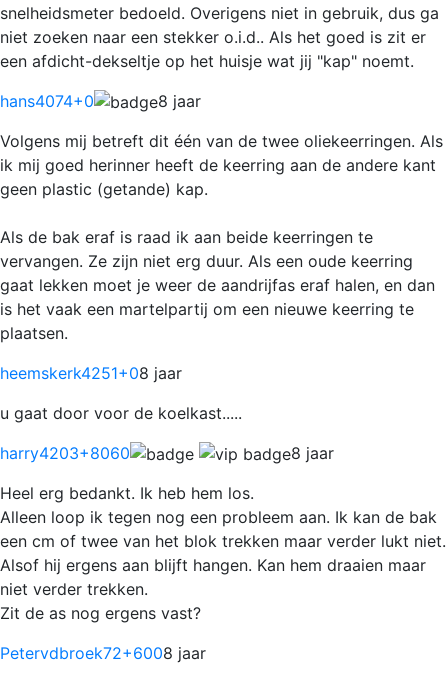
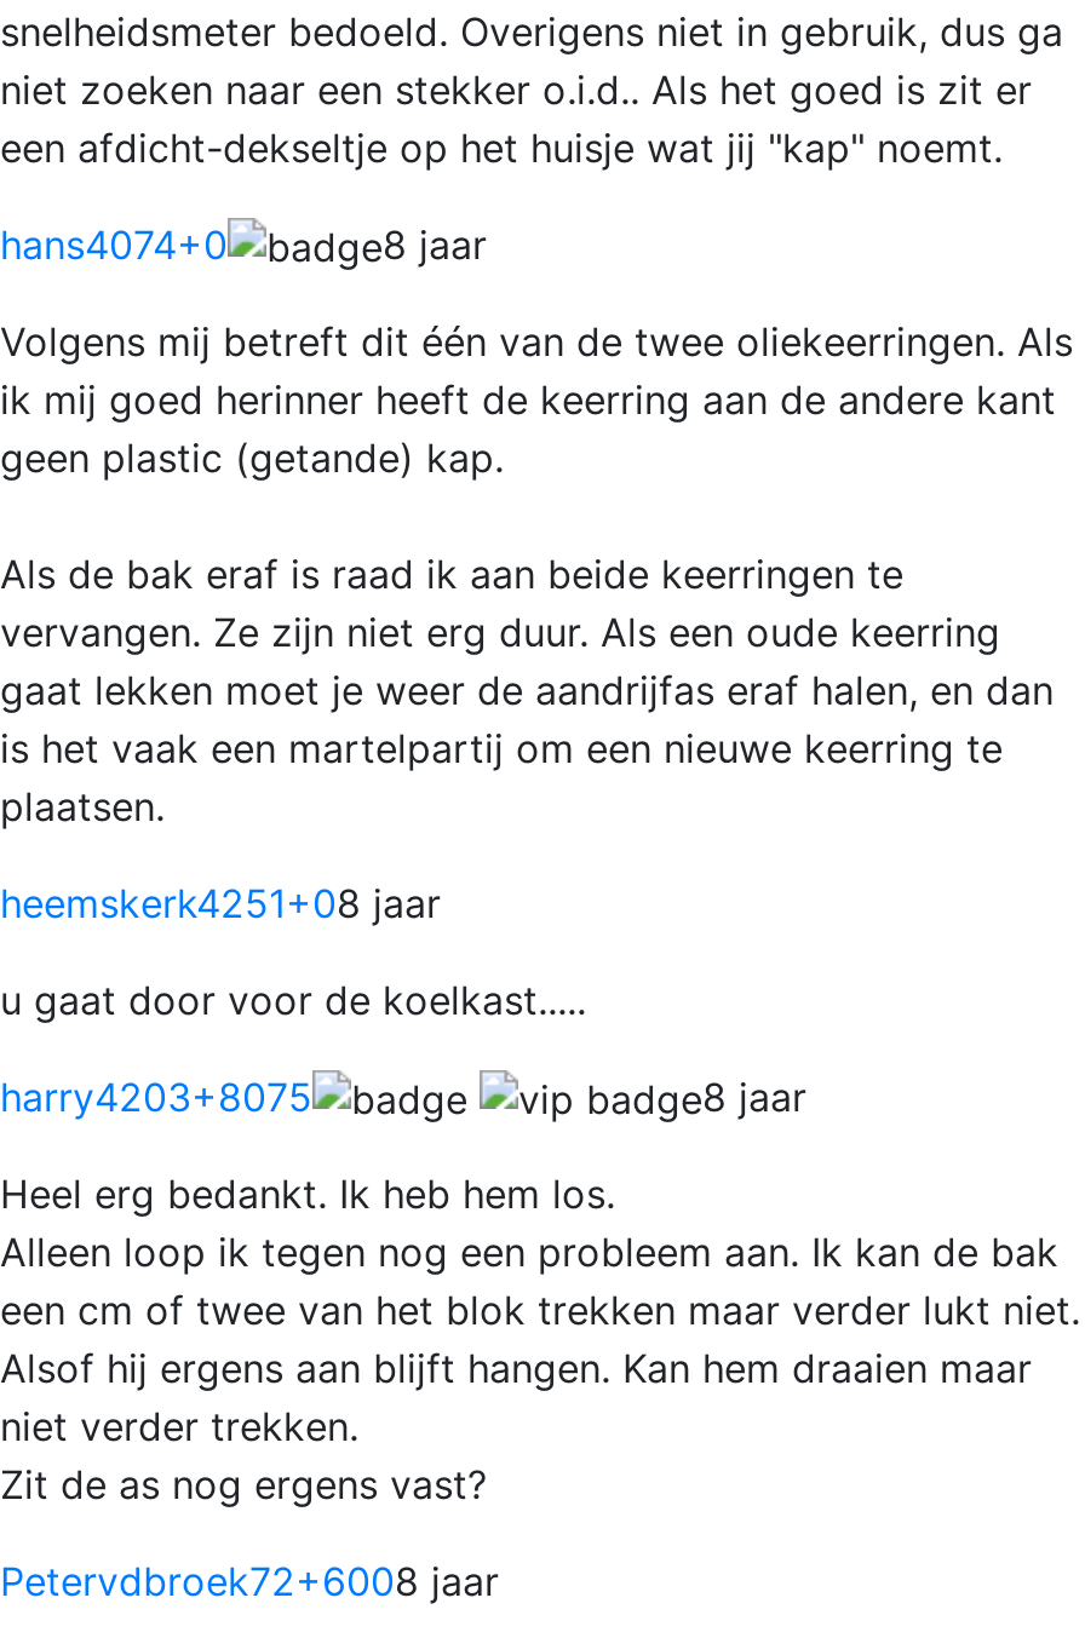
- harry4203+8060
+ harry4203+8075
